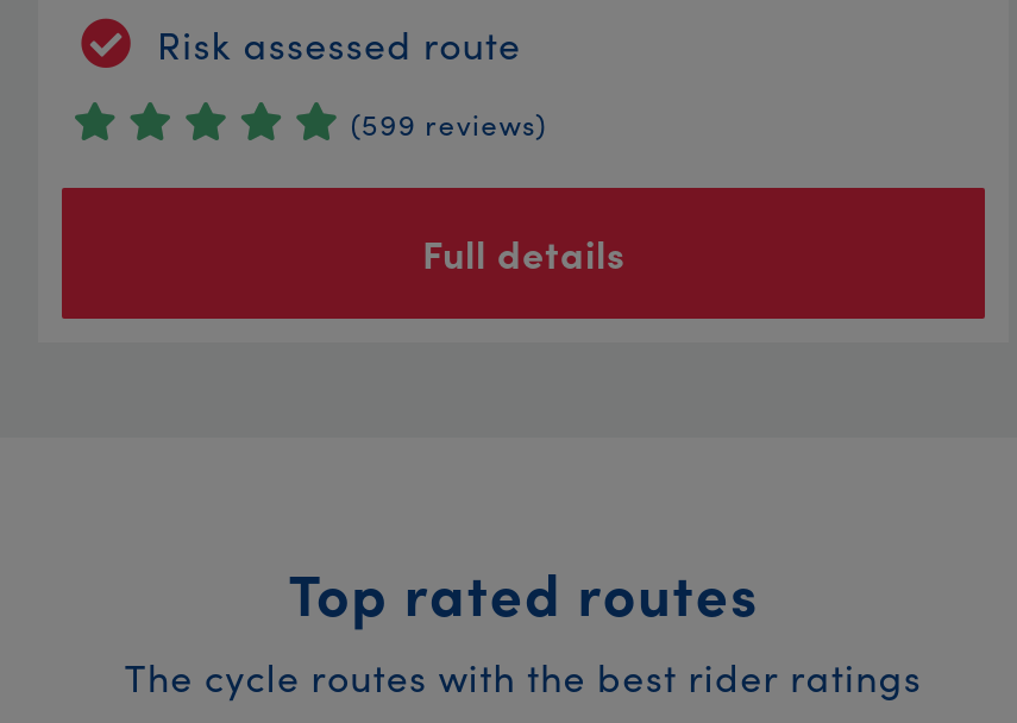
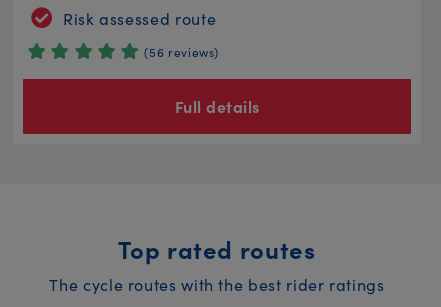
- (599 reviews)
+ (56 reviews)
